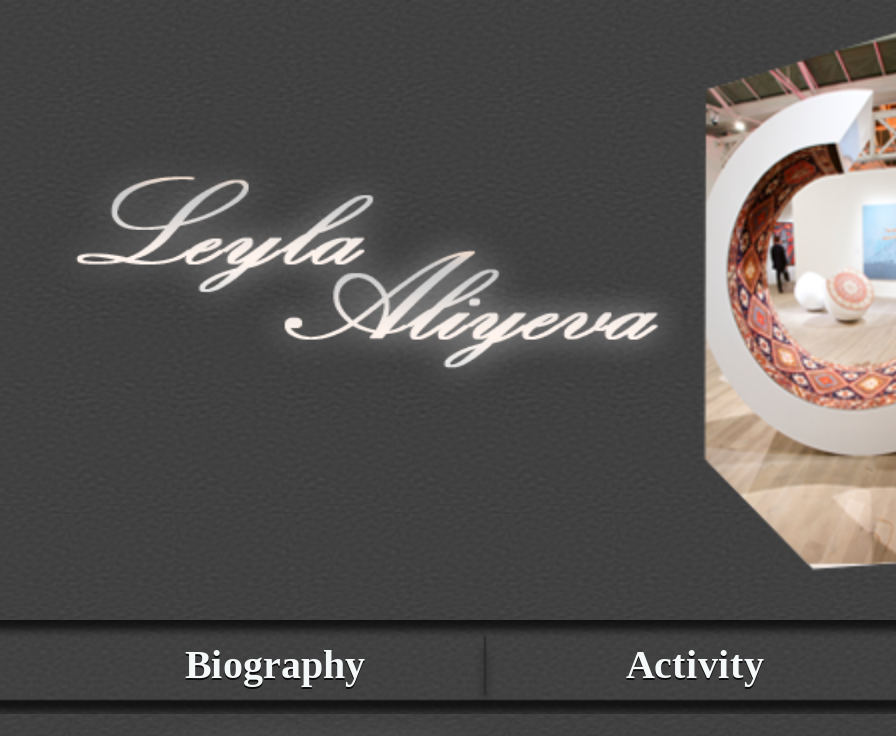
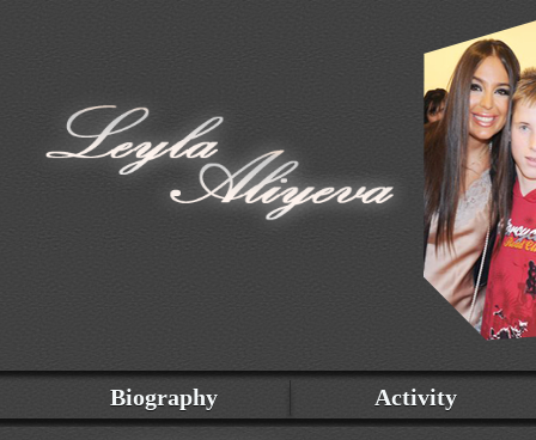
- [image]
+ [image]
